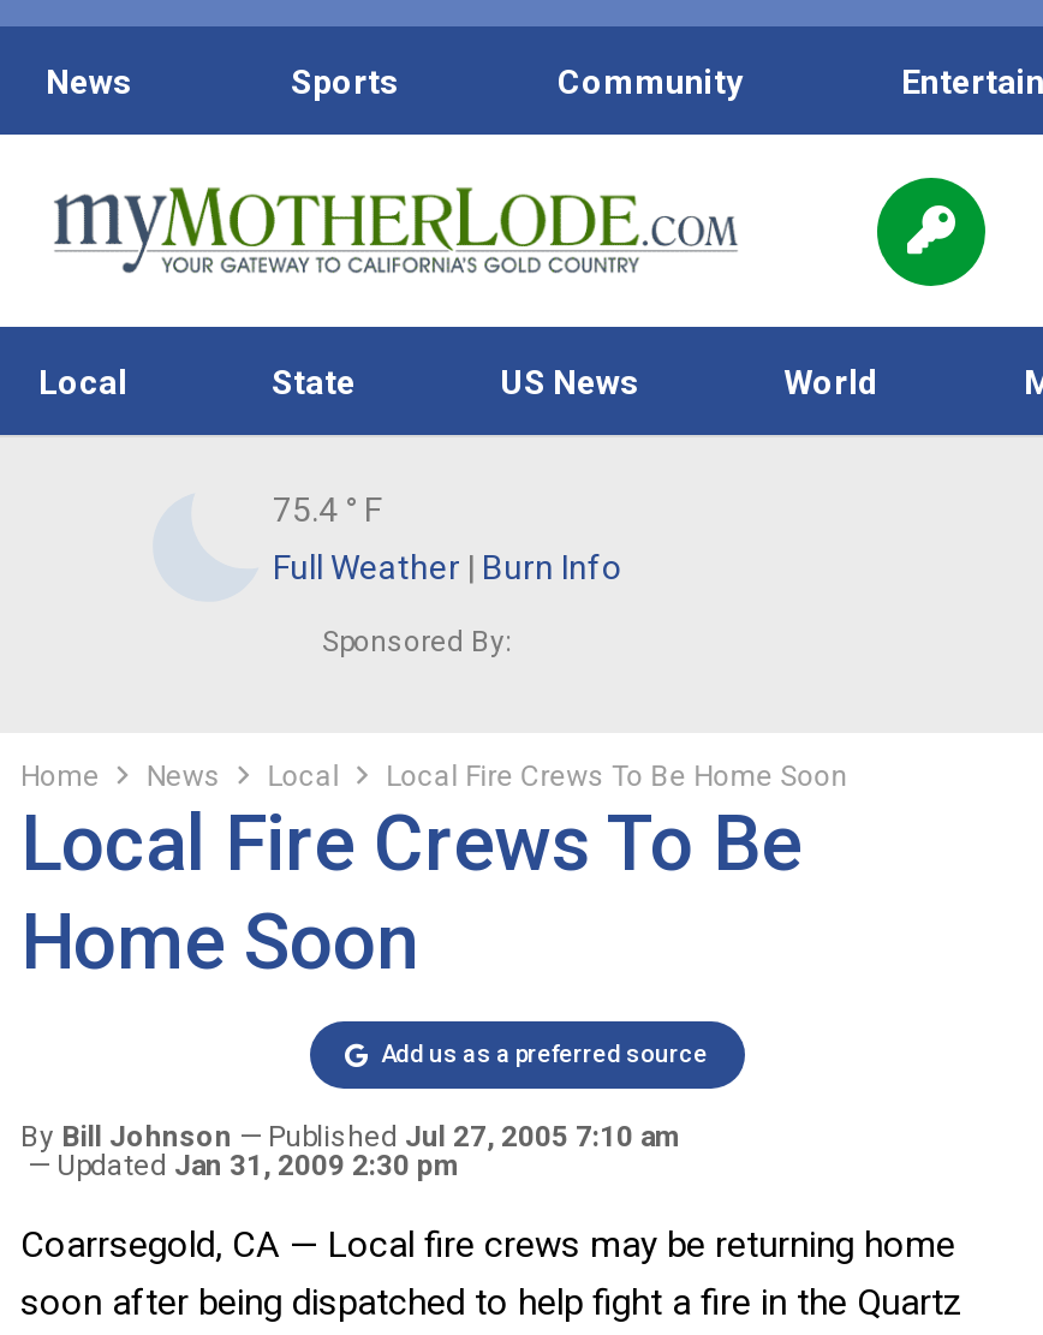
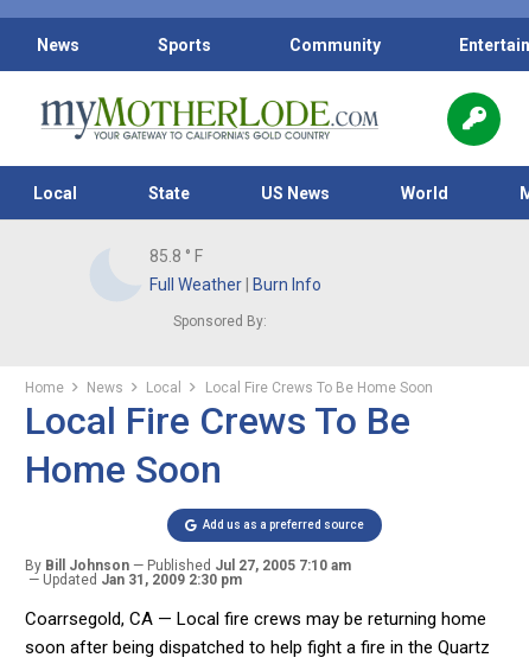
- 75.4 ° F
+ 85.8 ° F
